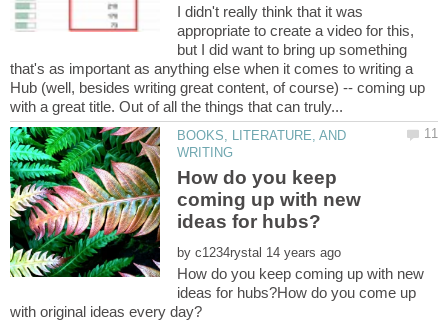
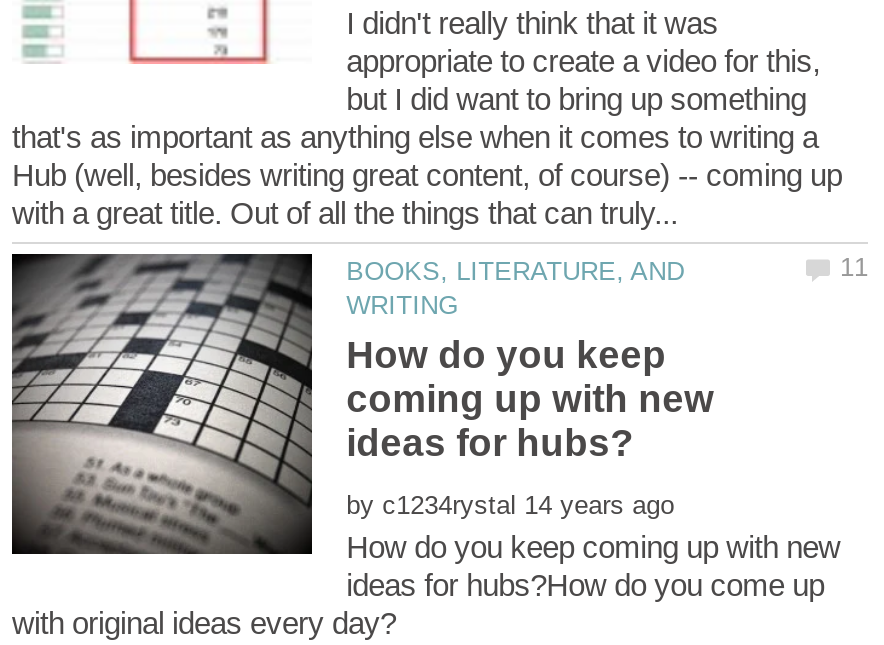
- [image]
+ [image]
